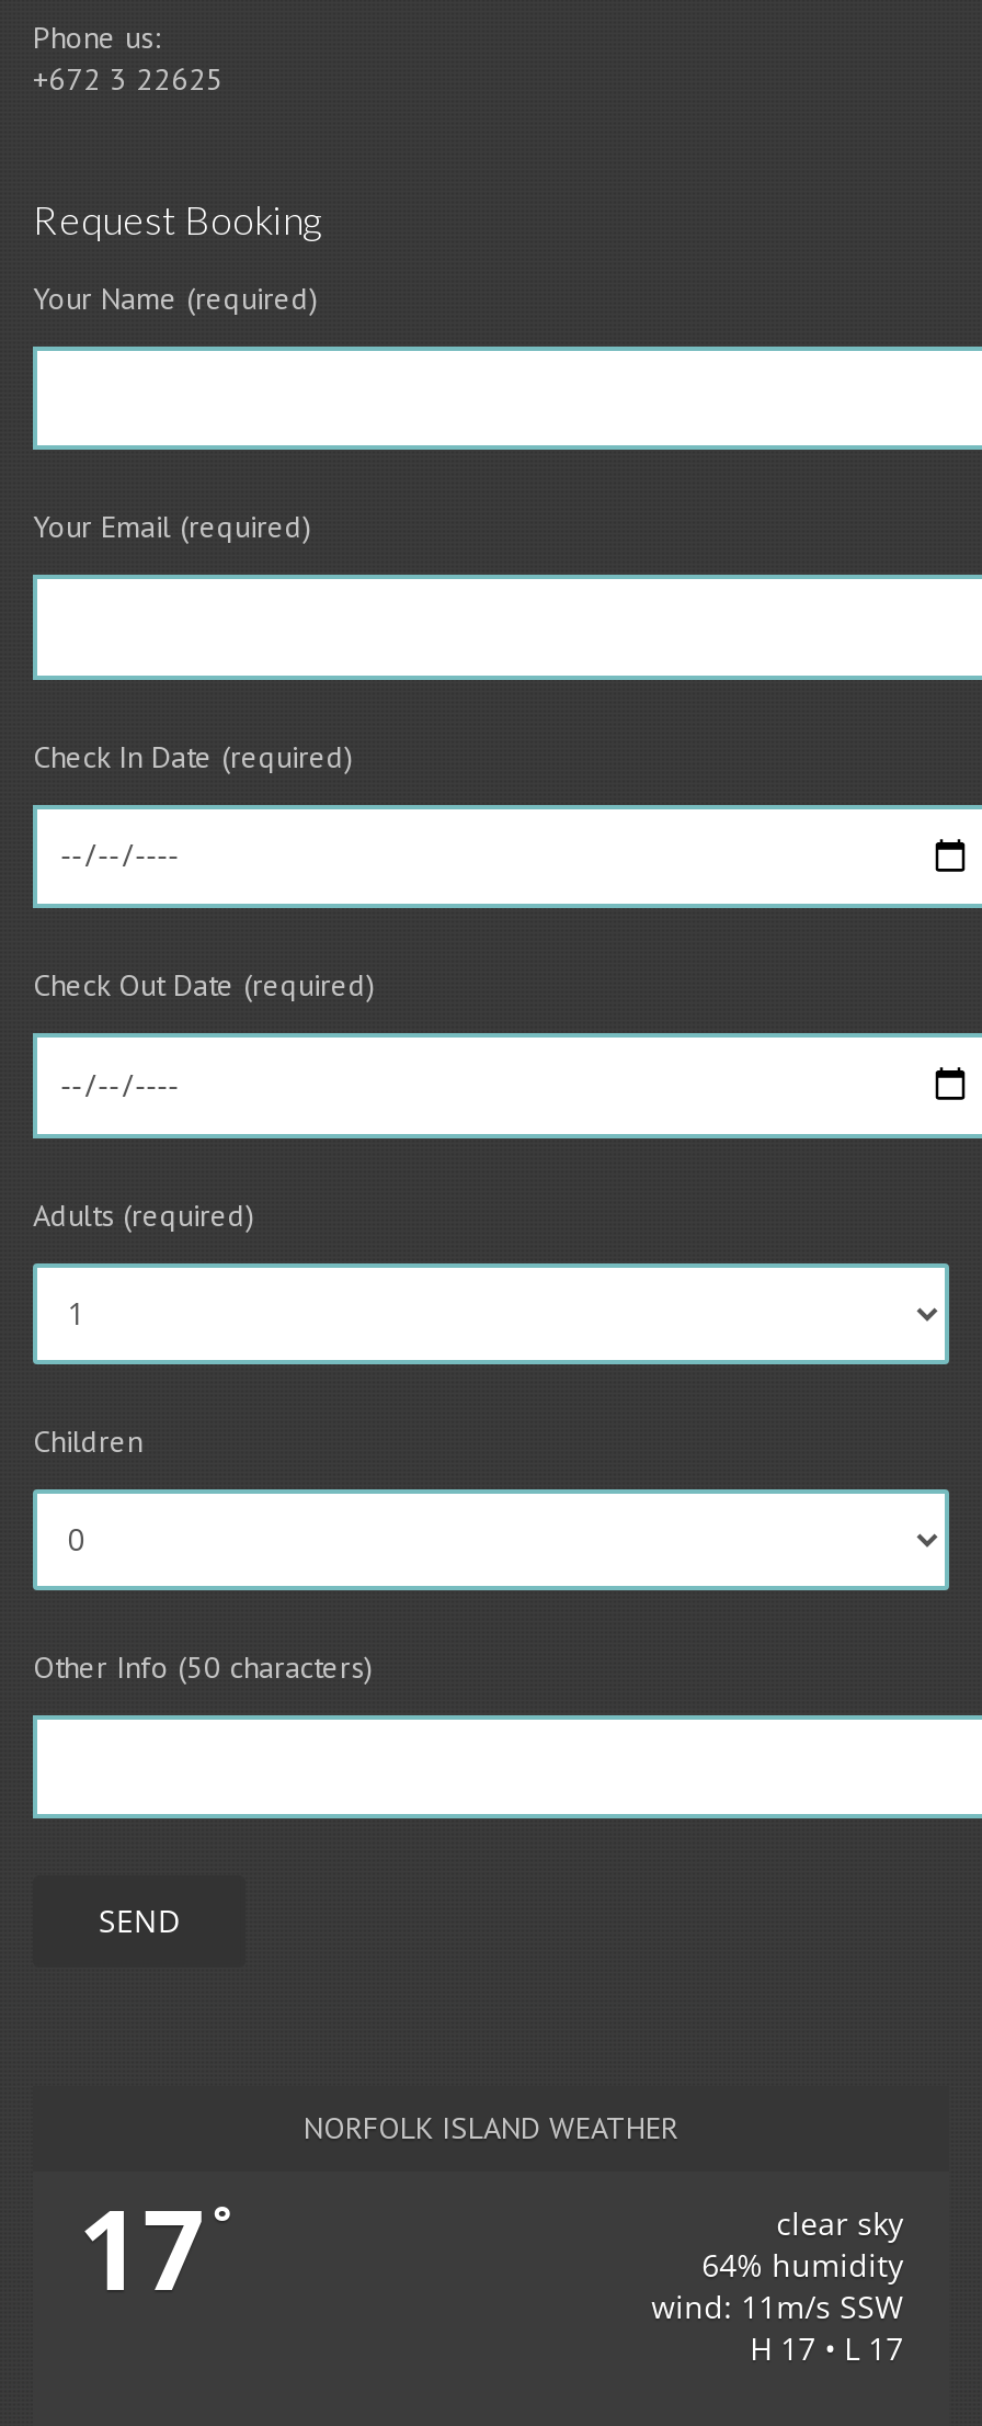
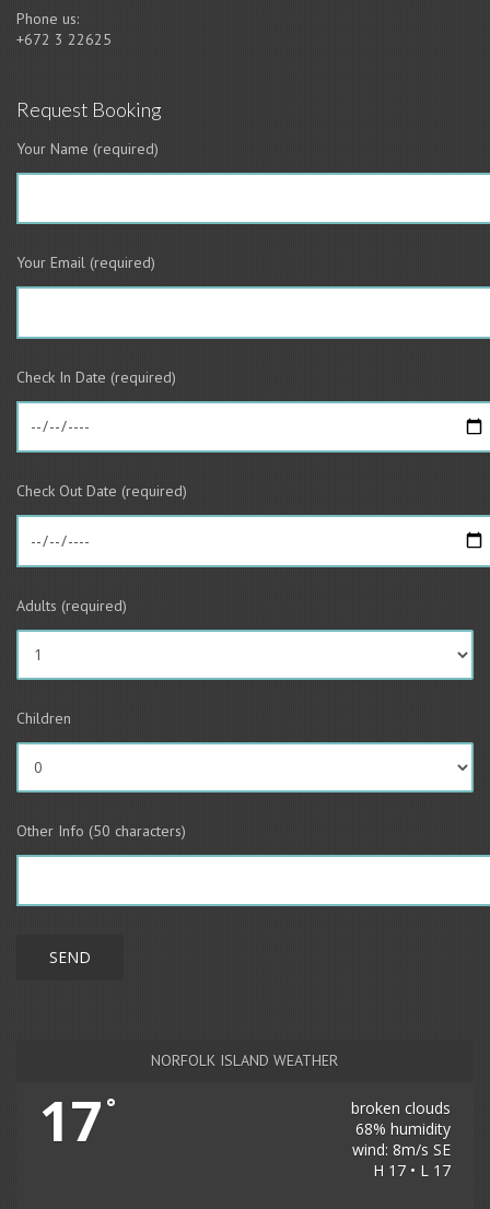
- clear sky
- 64% humidity
- wind: 11m/s SSW
+ broken clouds
+ 68% humidity
+ wind: 8m/s SE
